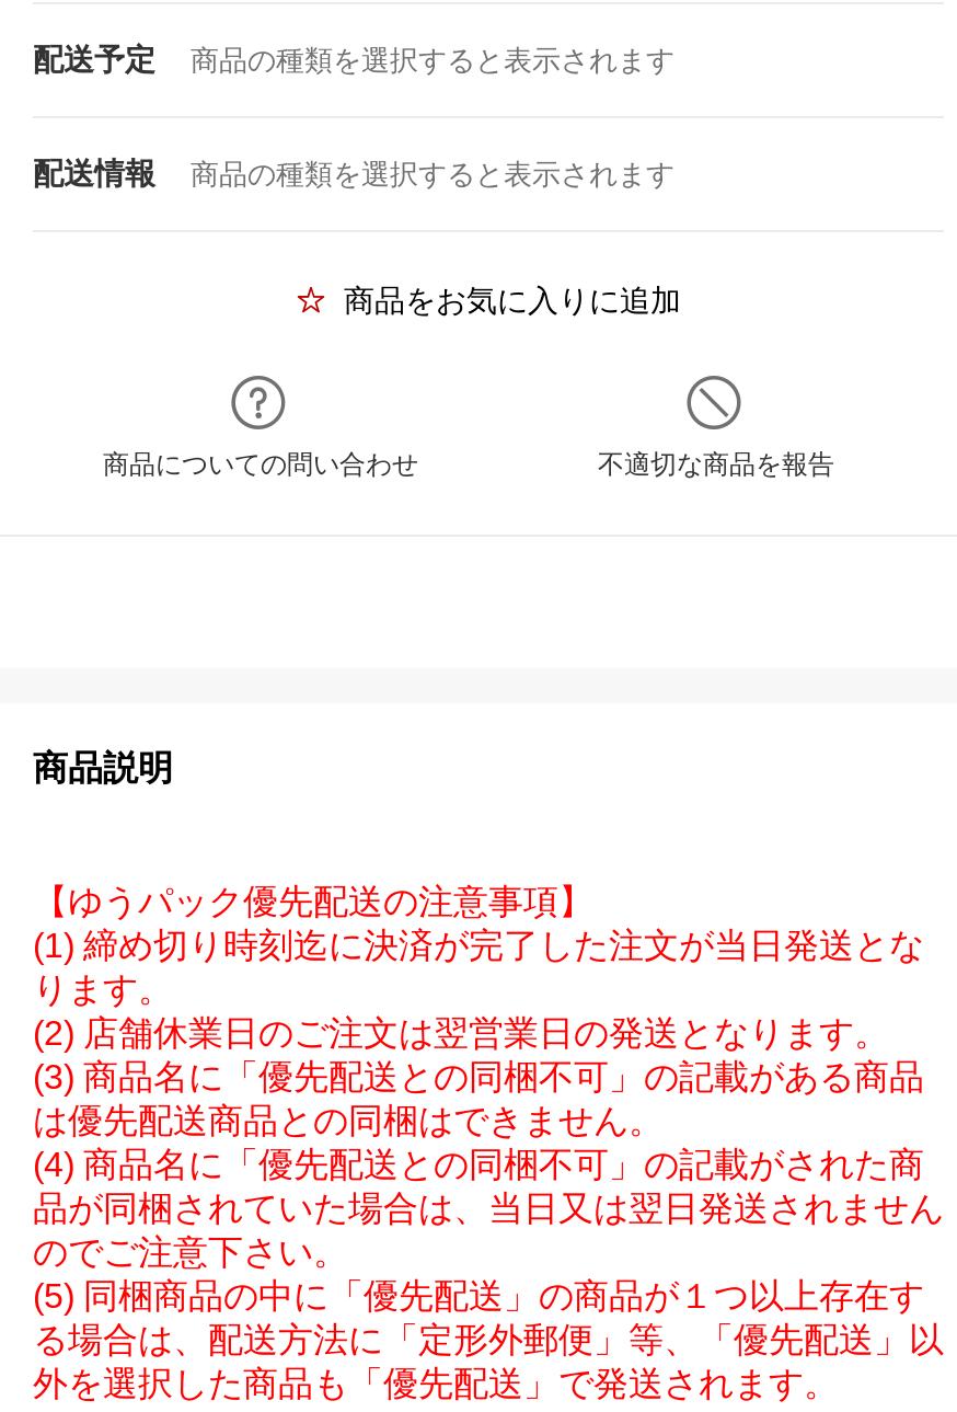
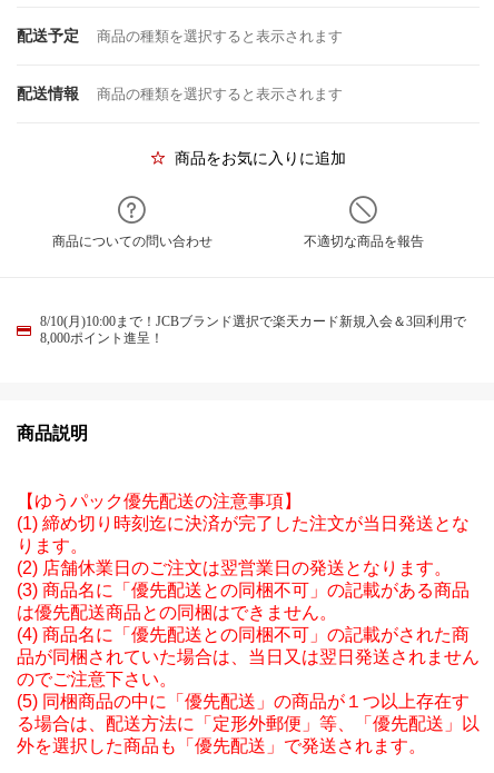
+ 8/10(月)10:00まで！JCBブランド選択で楽天カード新規入会＆3回利用で
+ 8,000ポイント進呈！
